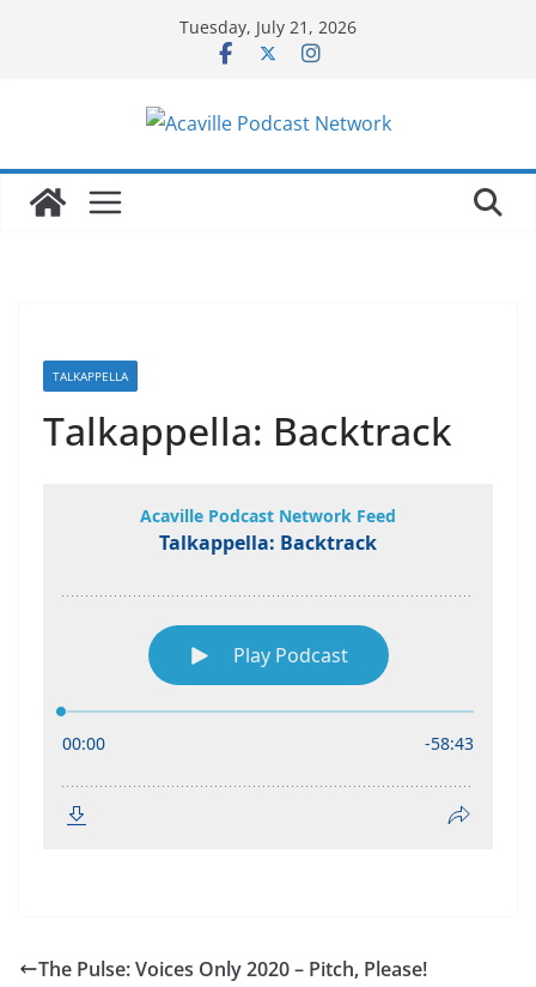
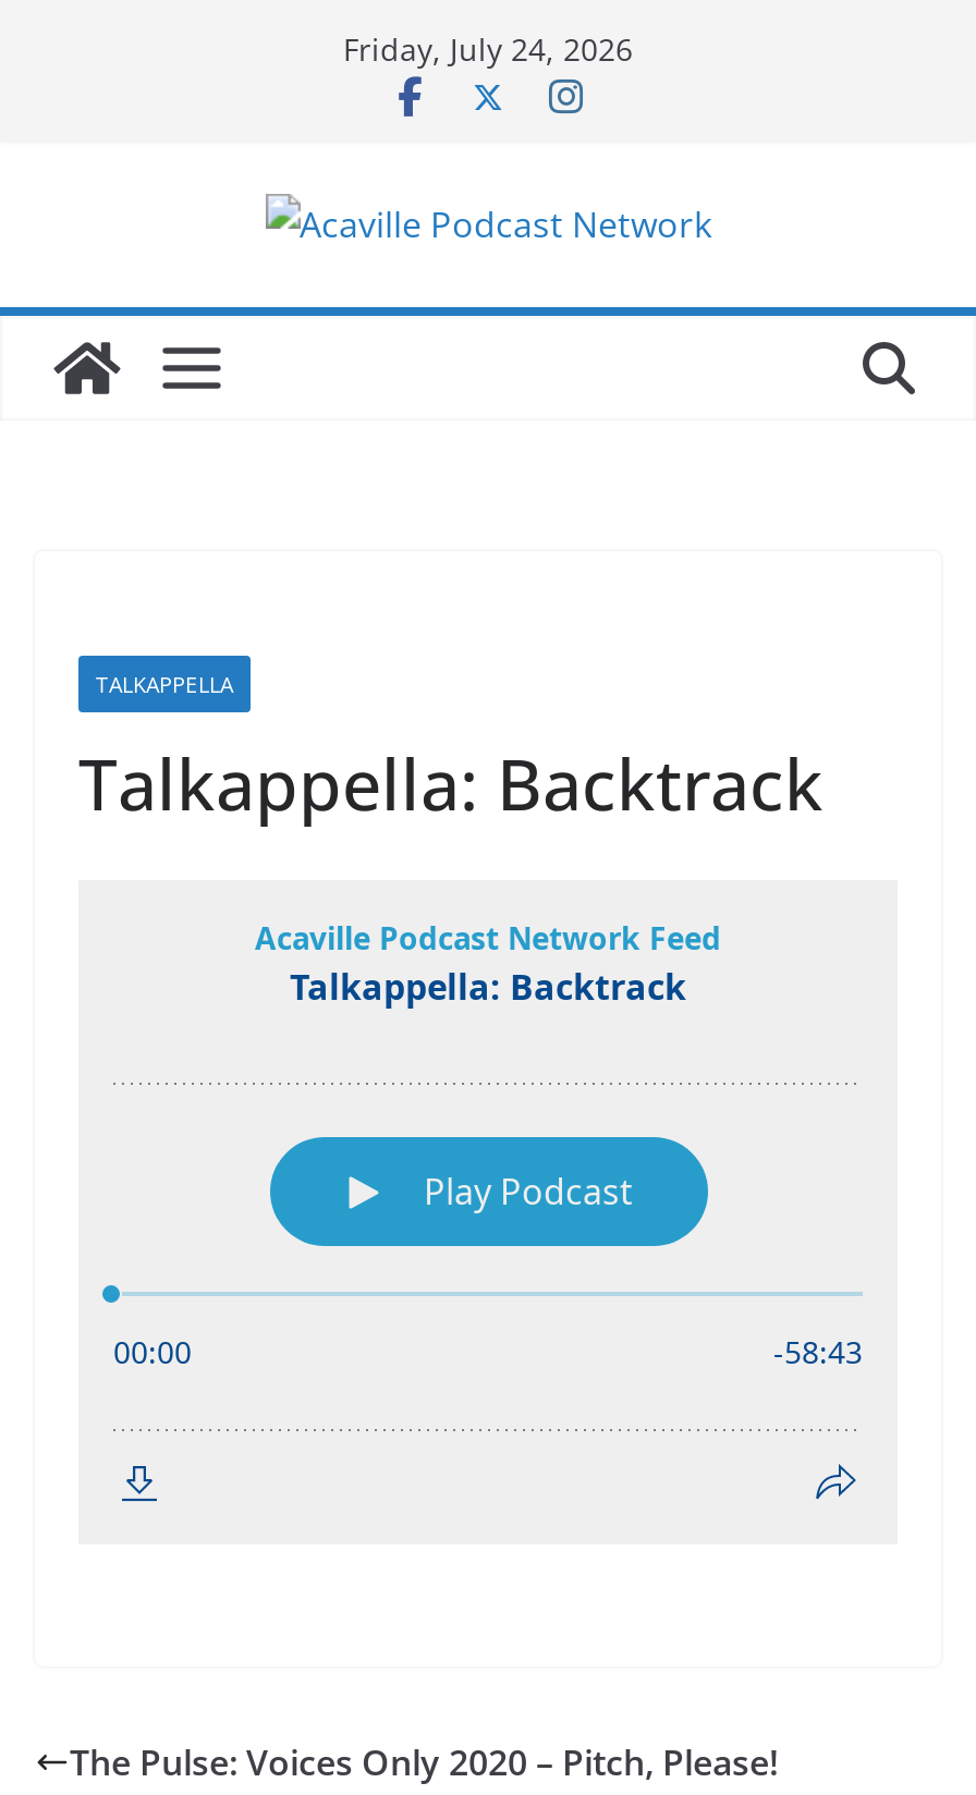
- Tuesday, July 21, 2026
+ Friday, July 24, 2026
